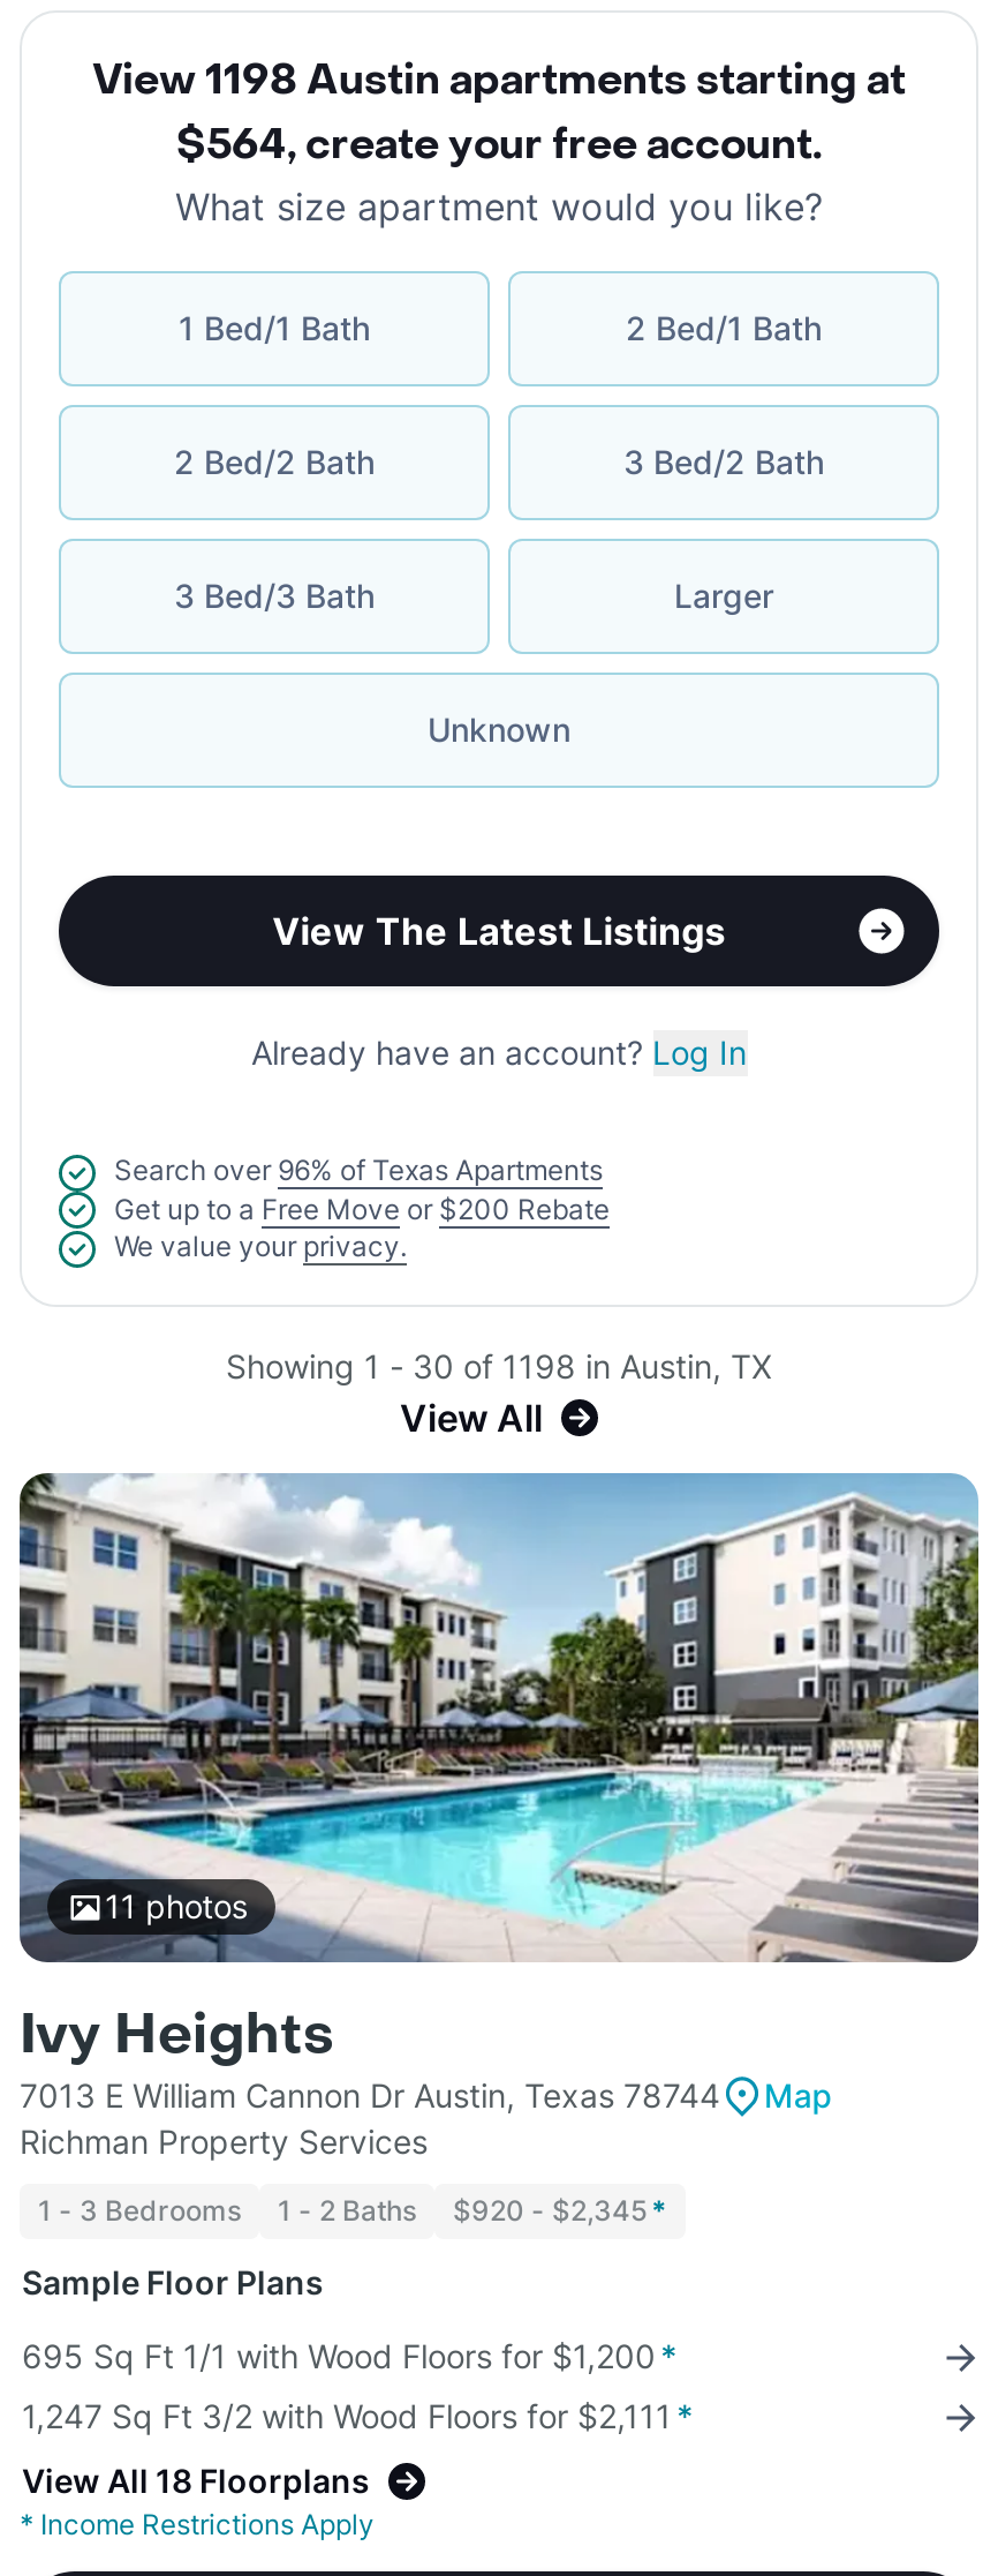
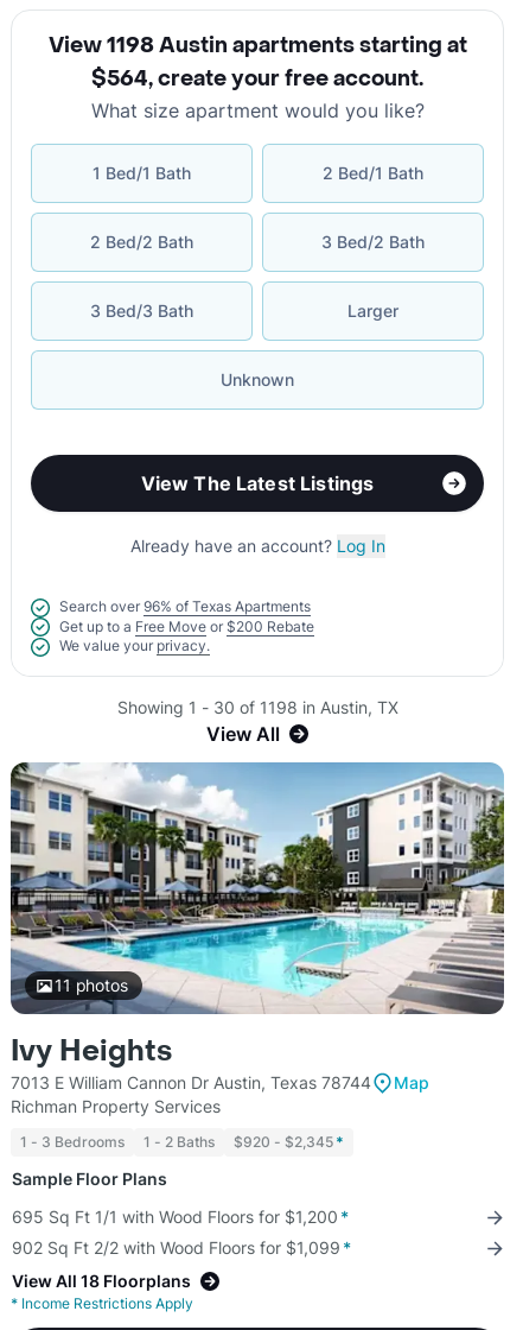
- 1,247 Sq Ft 3/2 with Wood Floors for $2,111 *
+ 902 Sq Ft 2/2 with Wood Floors for $1,099 *
